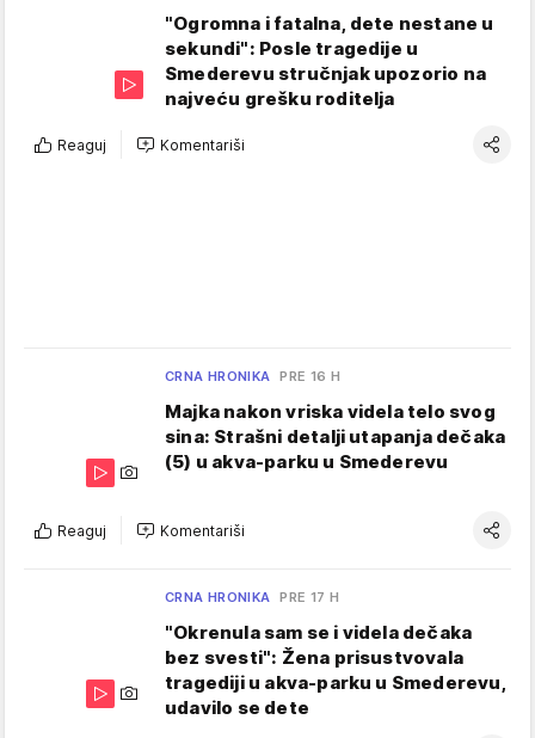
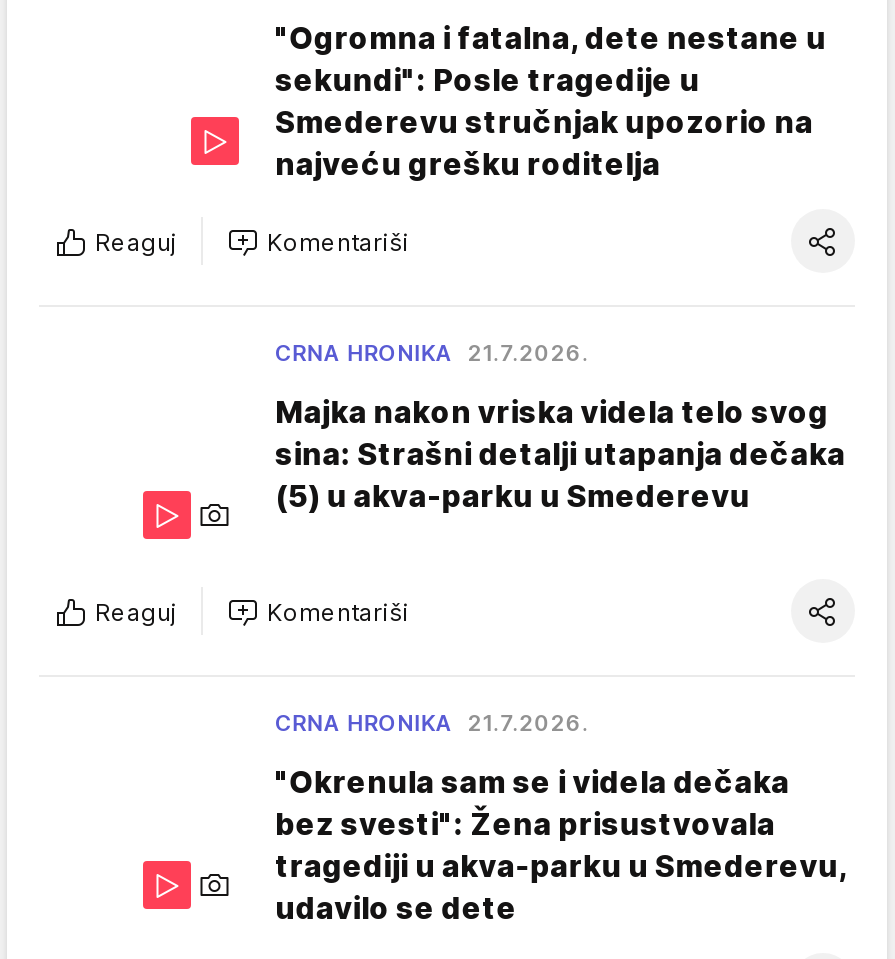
- CRNA HRONIKA PRE 16 H
+ CRNA HRONIKA 21.7.2026.

- CRNA HRONIKA PRE 17 H
+ CRNA HRONIKA 21.7.2026.
